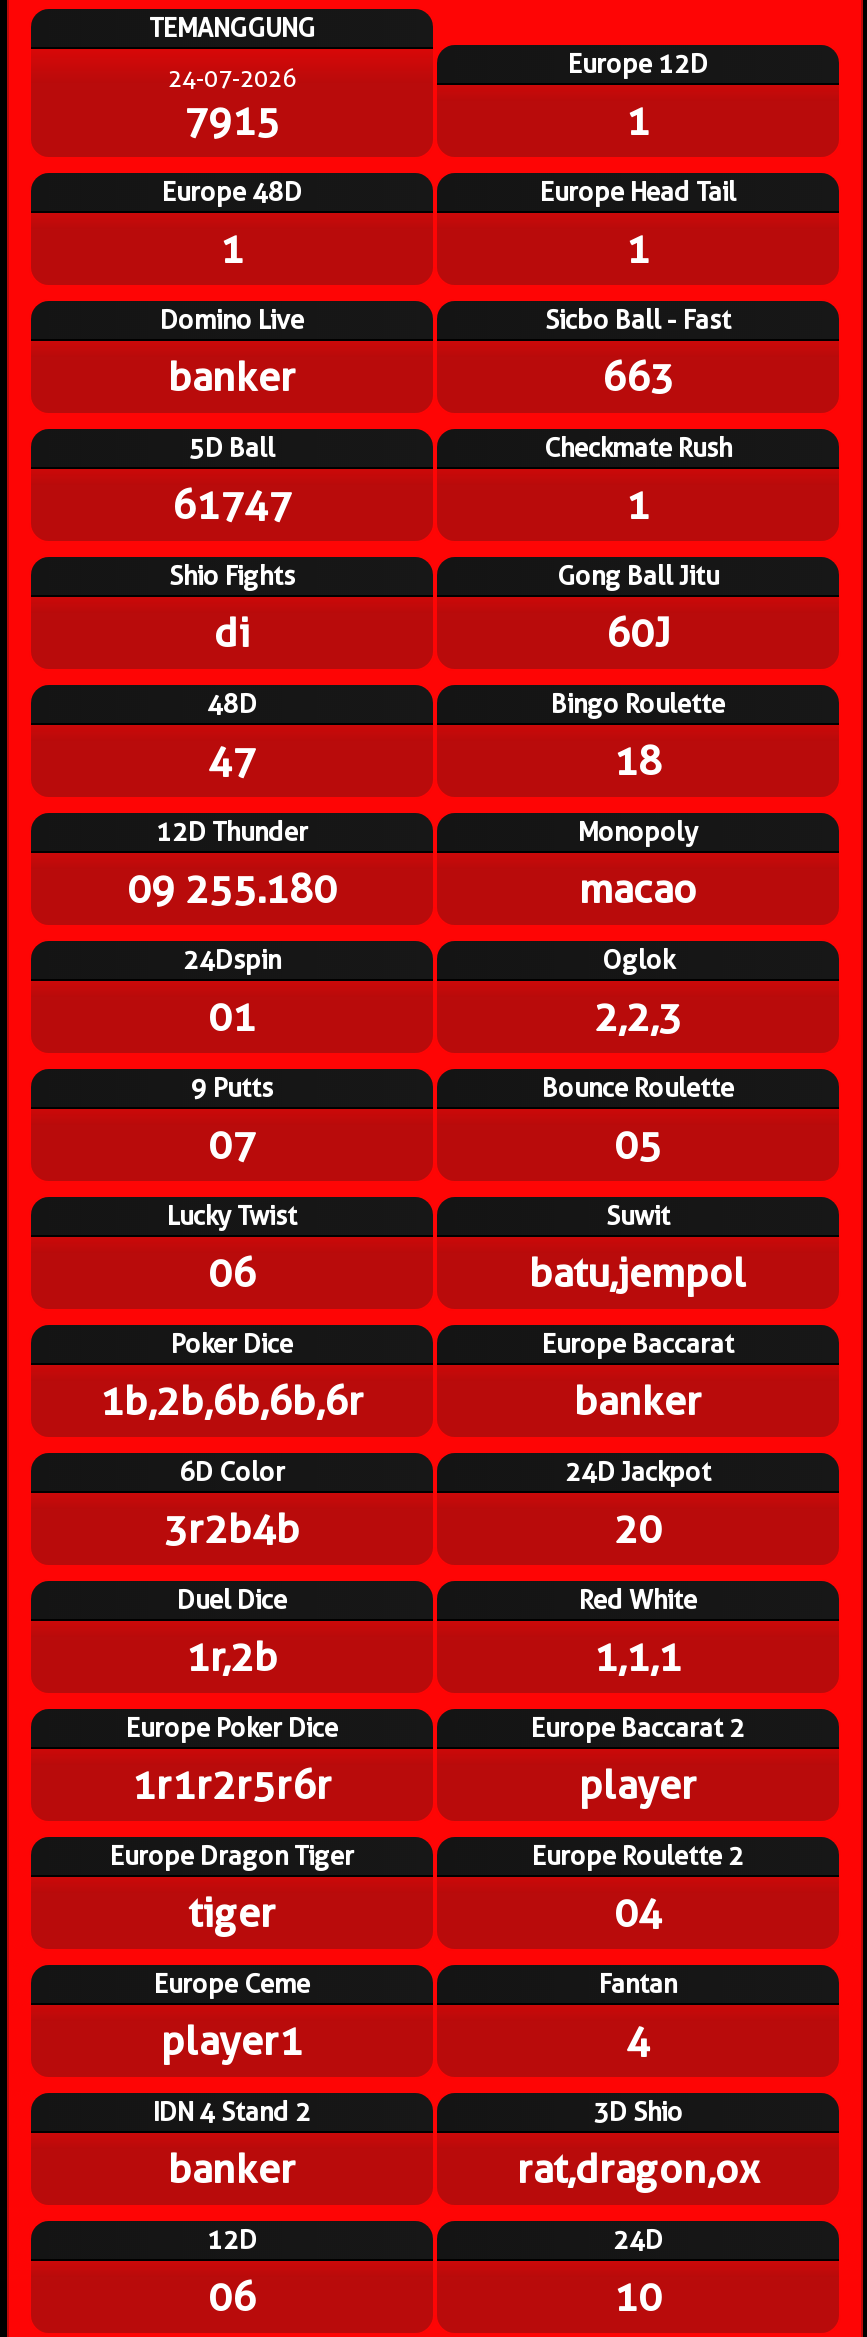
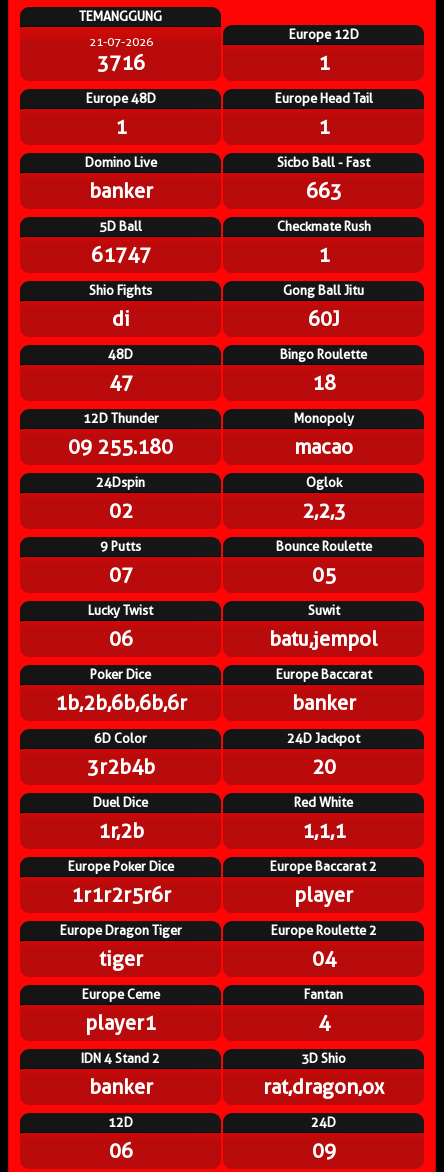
- 24-07-2026
+ 21-07-2026

- 7915
+ 3716

- 01
+ 02

- 10
+ 09
